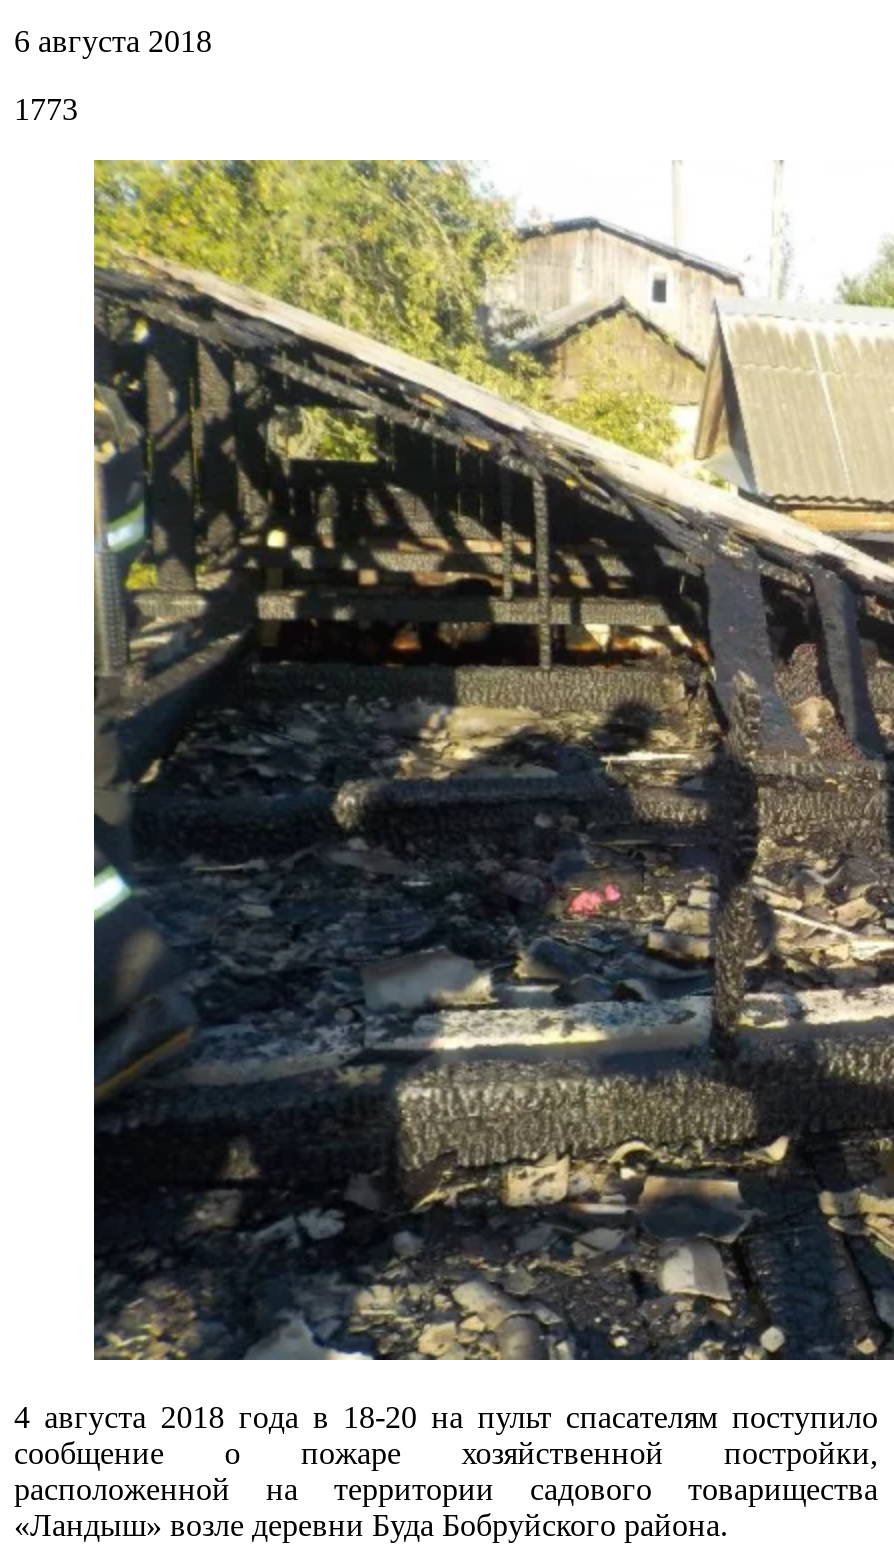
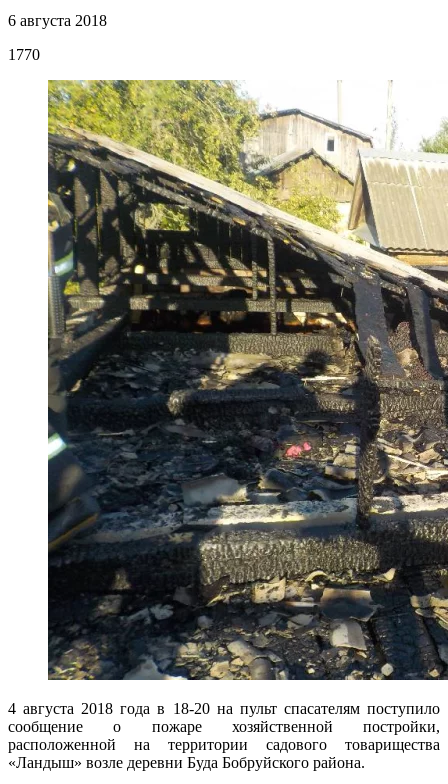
- 1773
+ 1770
